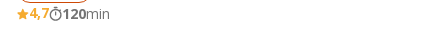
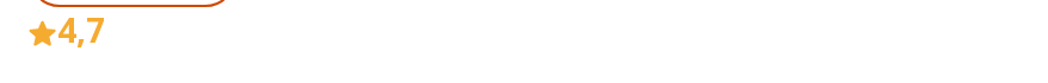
- 120min
